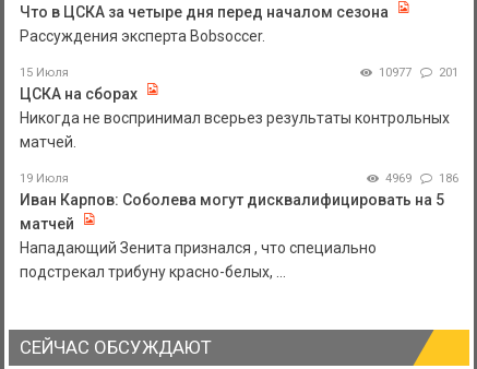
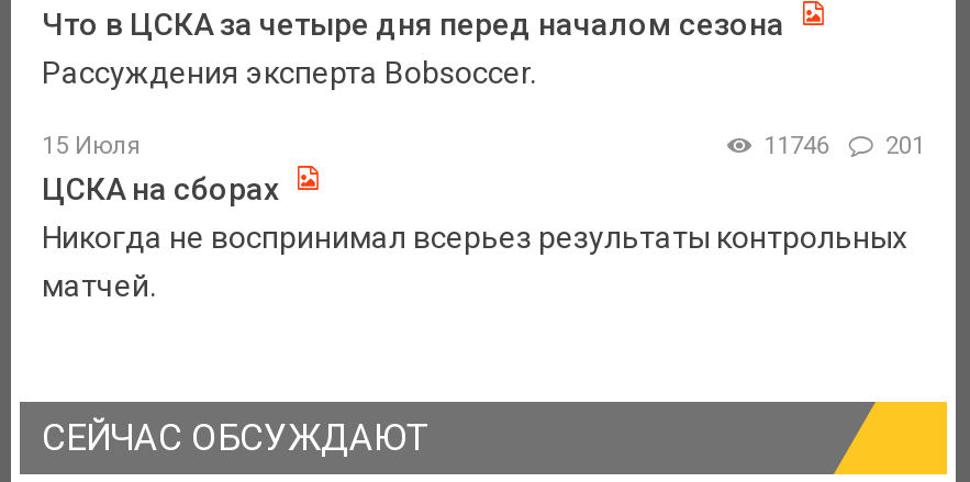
- 10977 201
+ 11746 201

- 19 Июля
- 4969
- 186
- Иван Карпов: Соболева могут дисквалифицировать на 5
- матчей
- Нападающий Зенита признался , что специально
- подстрекал трибуну красно-белых, ...
